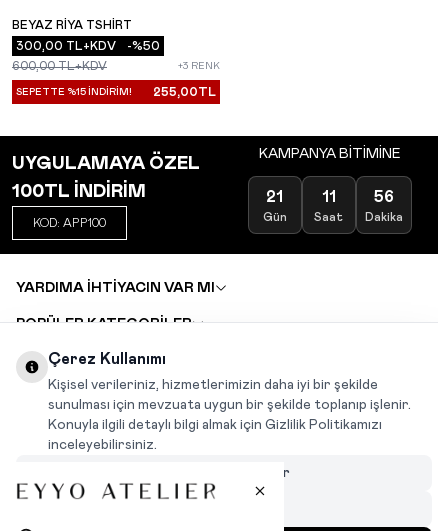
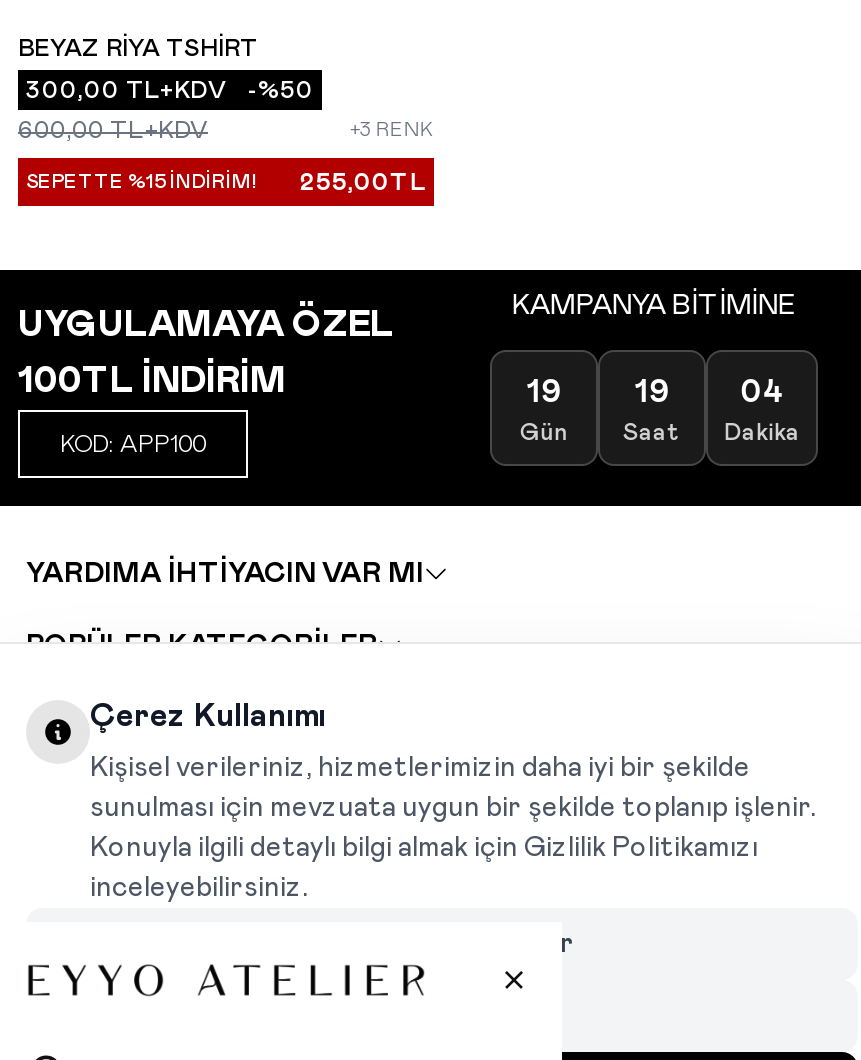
- 21
+ 19

- 11
+ 19

- 56
+ 04
